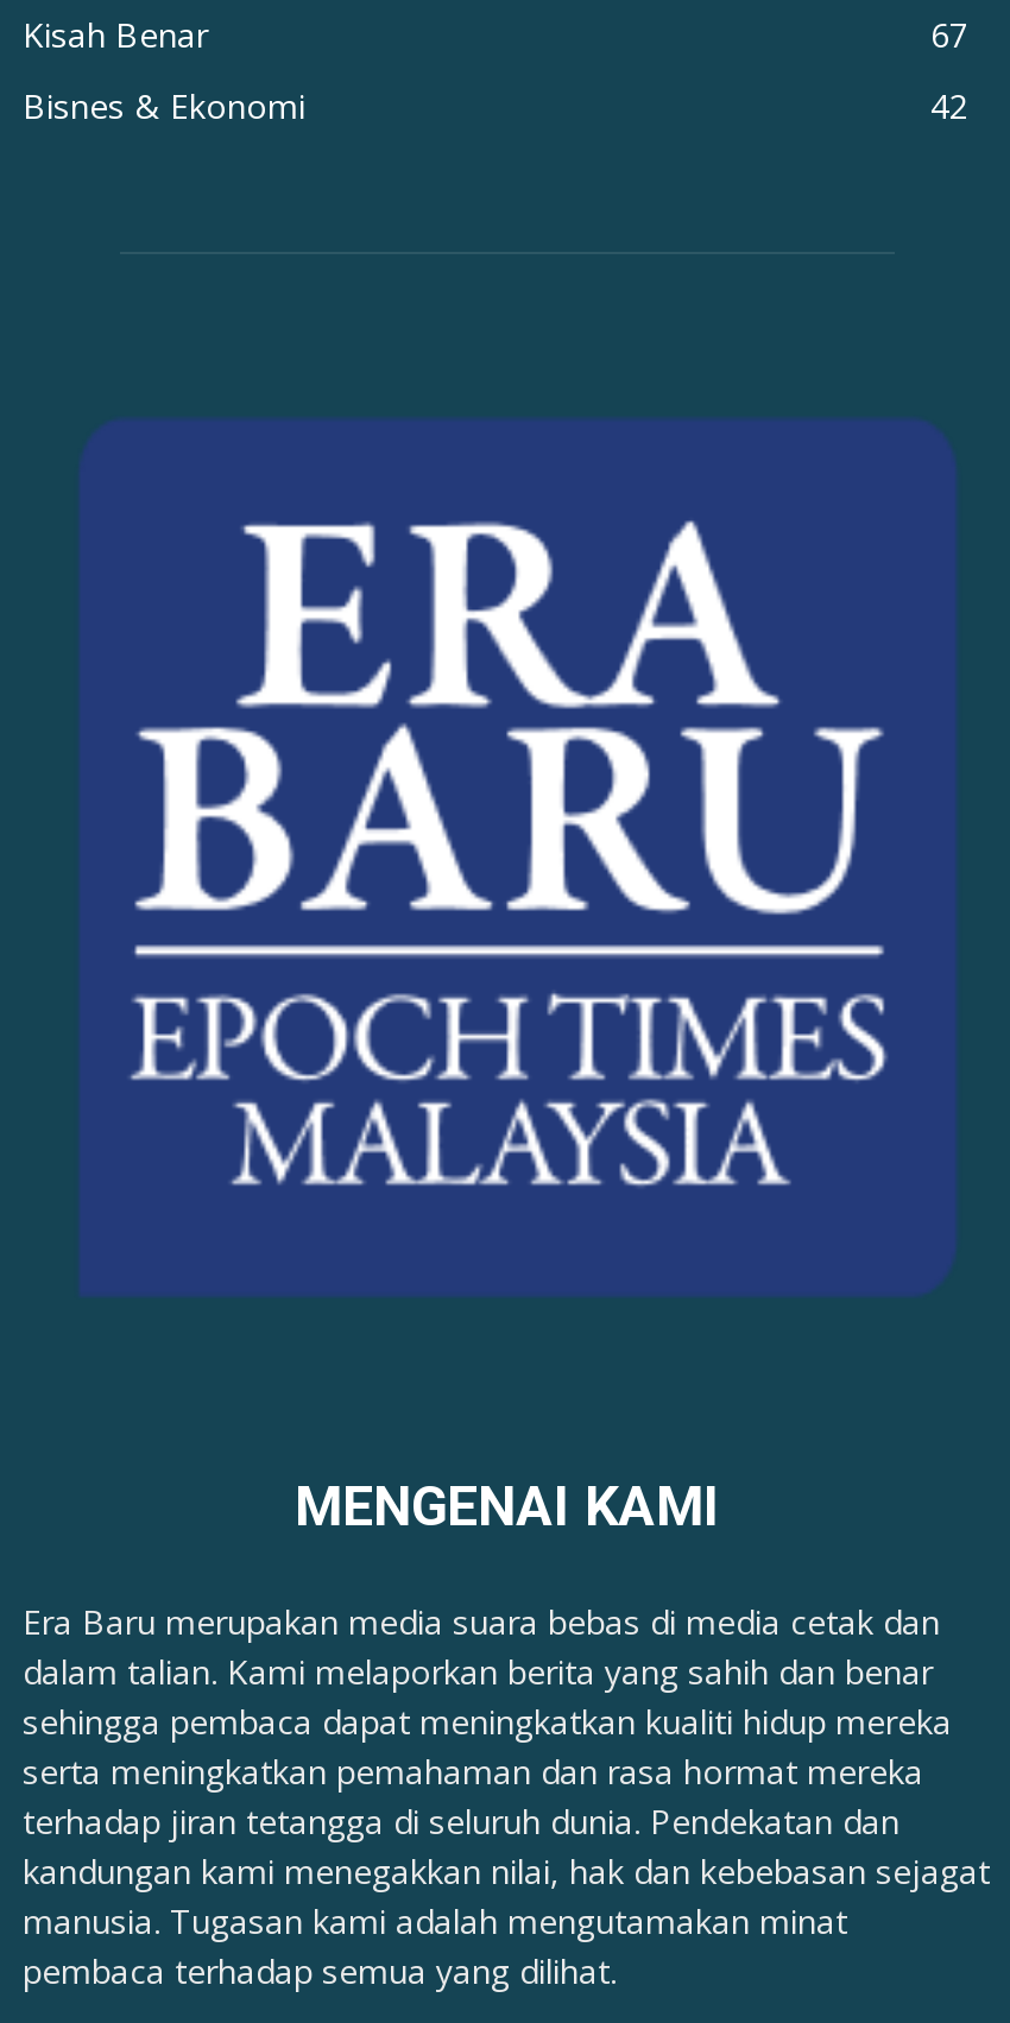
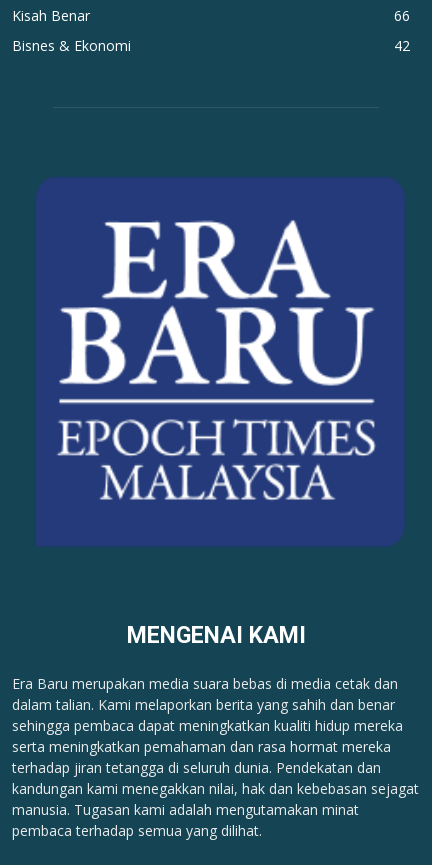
- 67
+ 66
